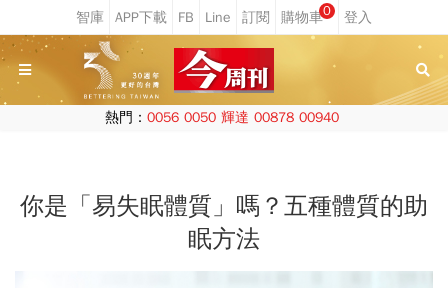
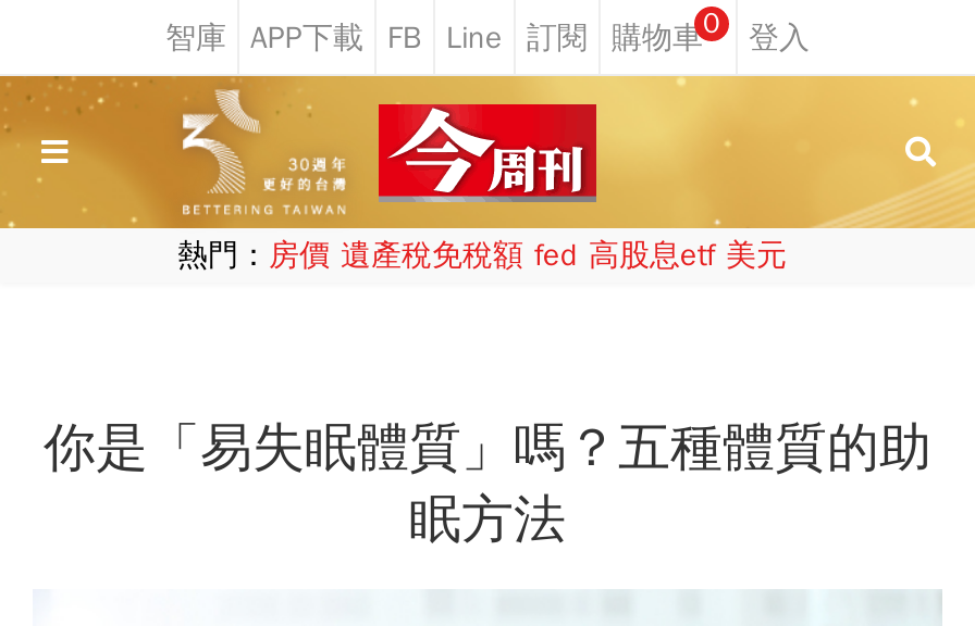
- 熱門：0056 0050 輝達 00878 00940
+ 熱門：房價 遺產稅免稅額 fed 高股息etf 美元
